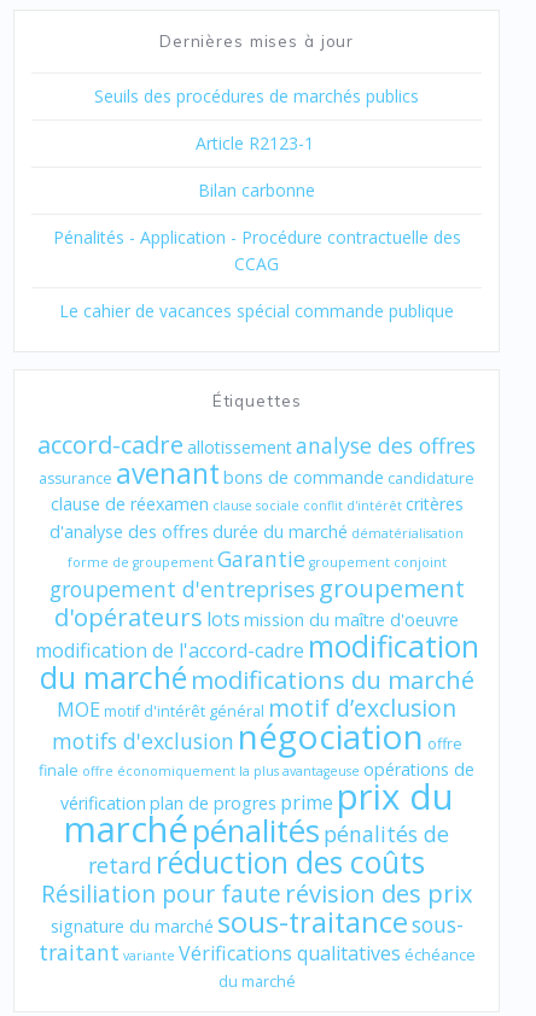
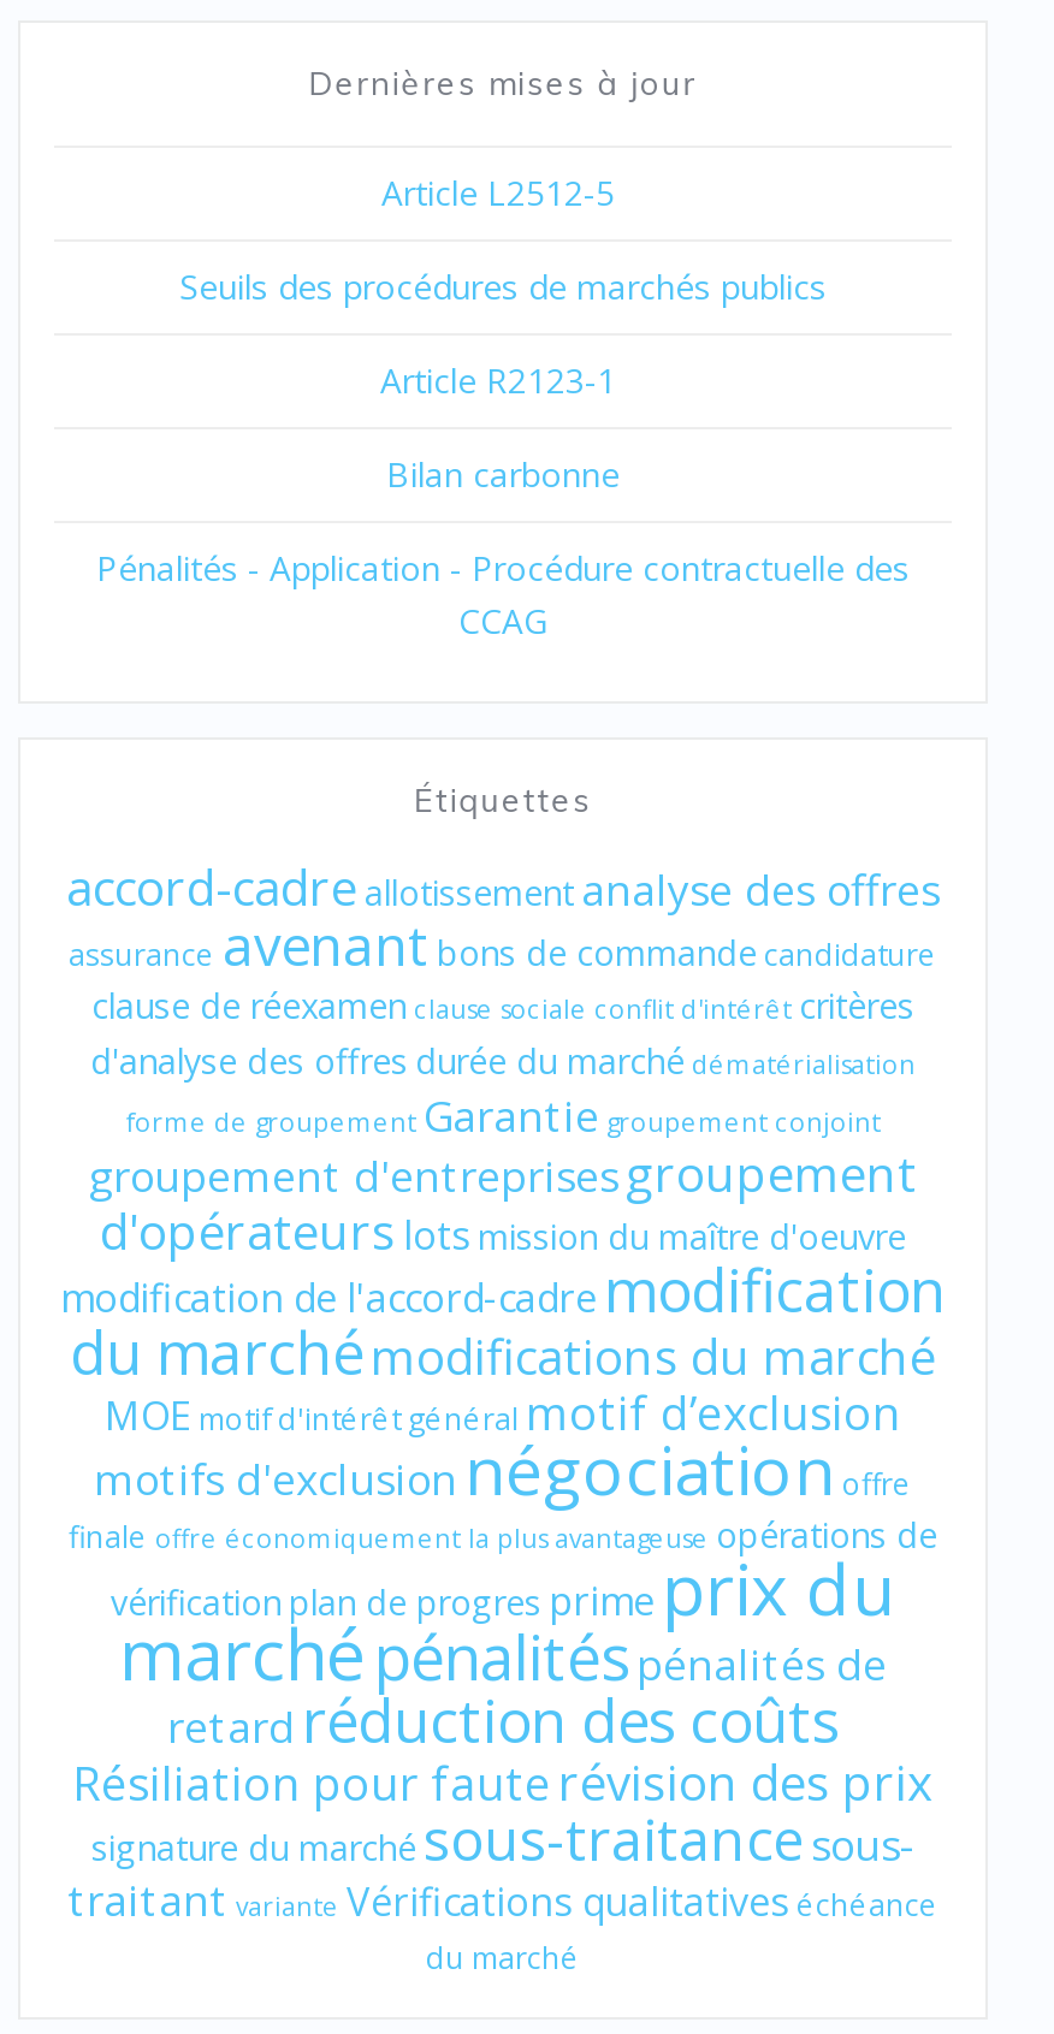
+ Article L2512-5

moved down: Seuils des procédures de marchés publics | Article R2123-1 | Bilan carbonne | Pénalités - Application - Procédure contractuelle des | CCAG

- Le cahier de vacances spécial commande publique
